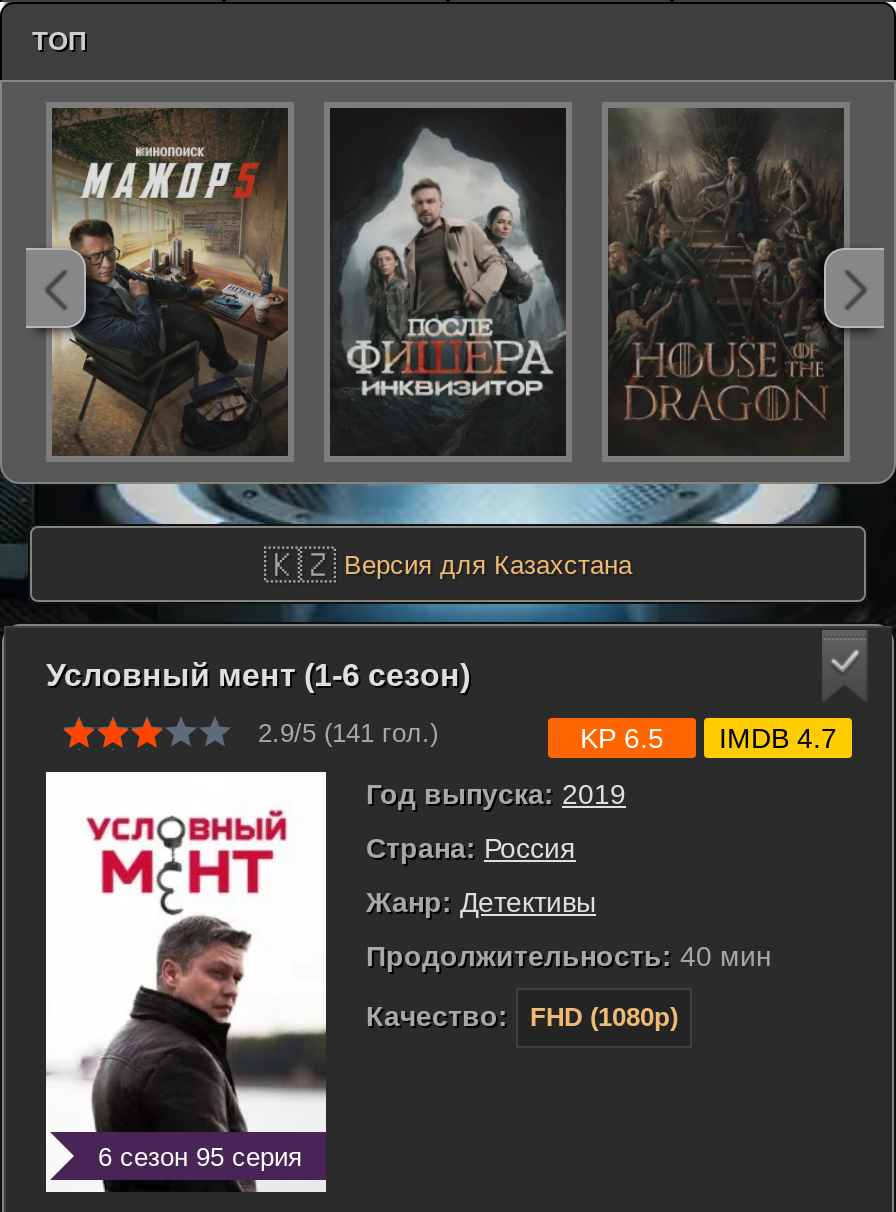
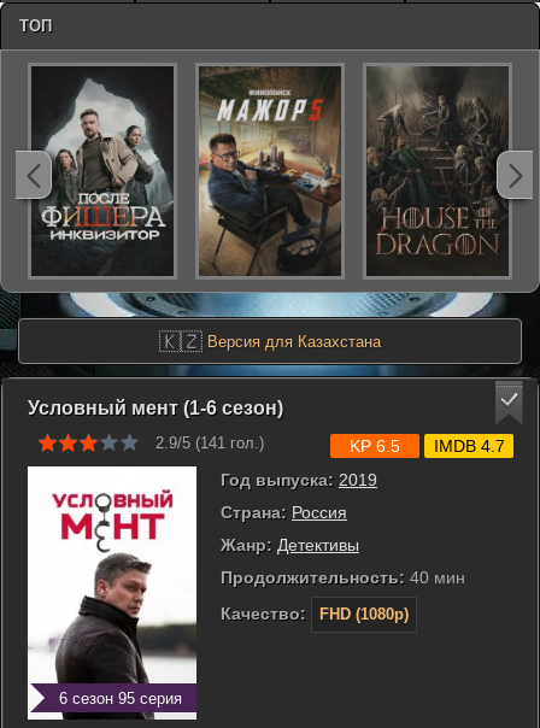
- [image]
+ [image]

- [image]
+ [image]
